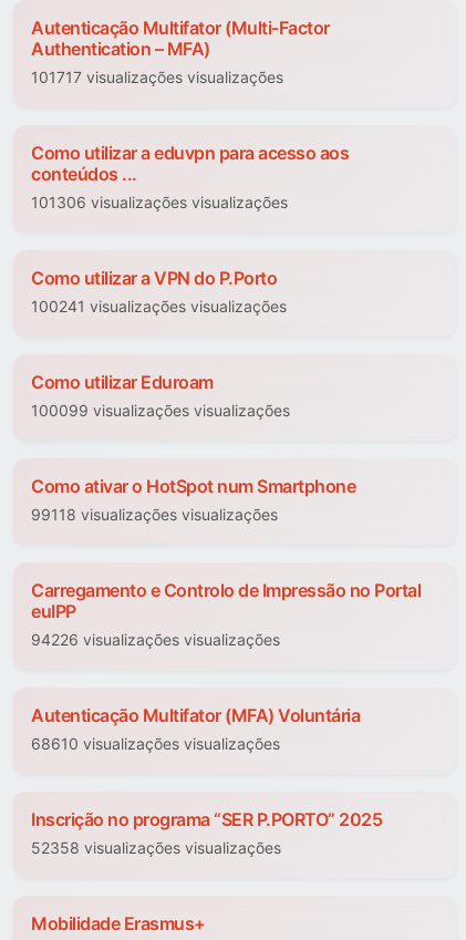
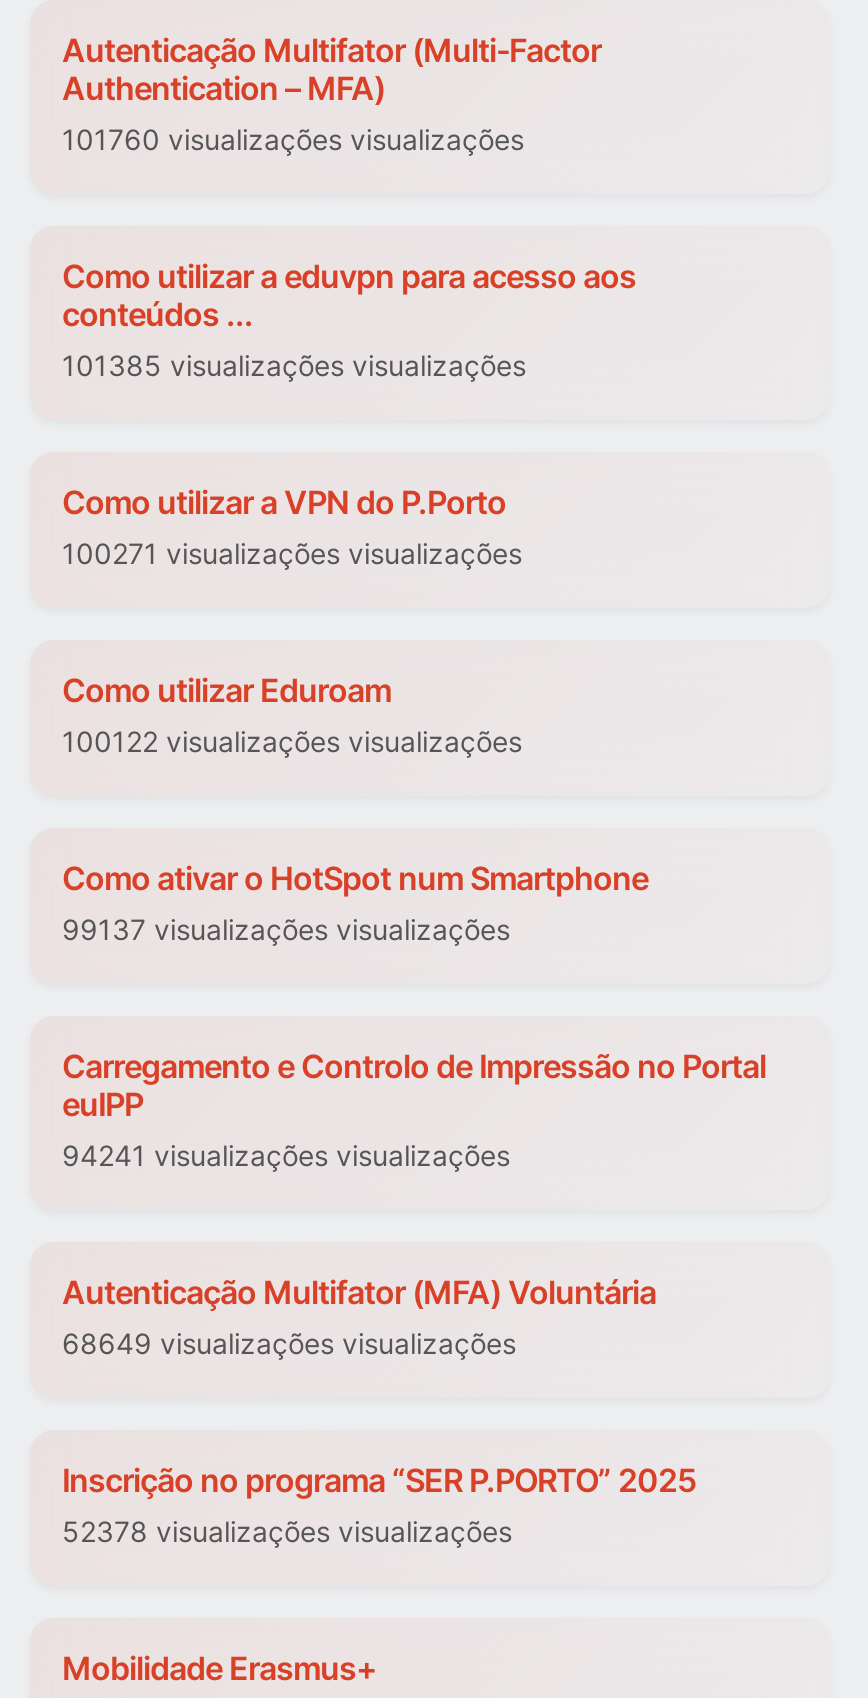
- 101717 visualizações visualizações
+ 101760 visualizações visualizações

- 101306 visualizações visualizações
+ 101385 visualizações visualizações

- 100241 visualizações visualizações
+ 100271 visualizações visualizações

- 100099 visualizações visualizações
+ 100122 visualizações visualizações

- 99118 visualizações visualizações
+ 99137 visualizações visualizações

- 94226 visualizações visualizações
+ 94241 visualizações visualizações

- 68610 visualizações visualizações
+ 68649 visualizações visualizações

- 52358 visualizações visualizações
+ 52378 visualizações visualizações
